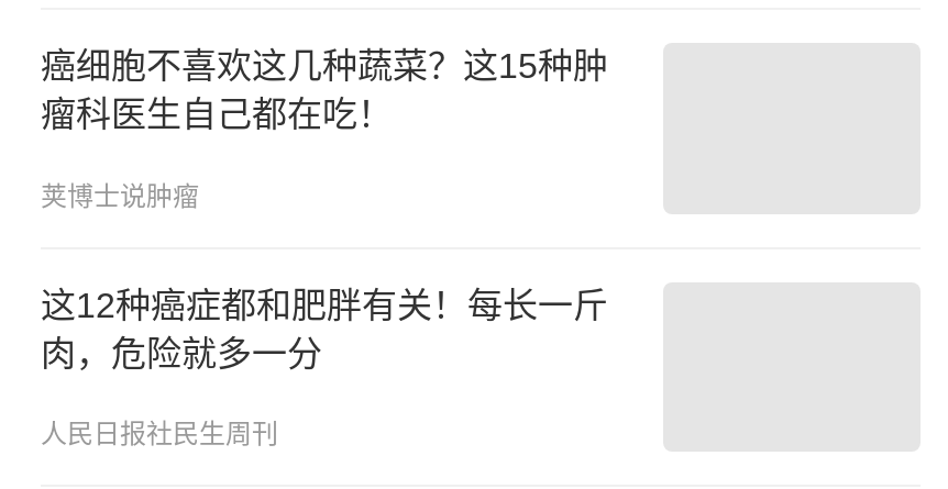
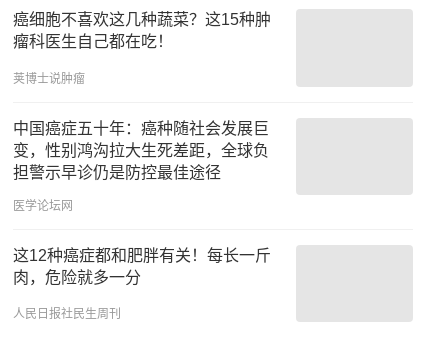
+ 中国癌症五十年：癌种随社会发展巨
+ 变，性别鸿沟拉大生死差距，全球负
+ 担警示早诊仍是防控最佳途径
+ 医学论坛网
